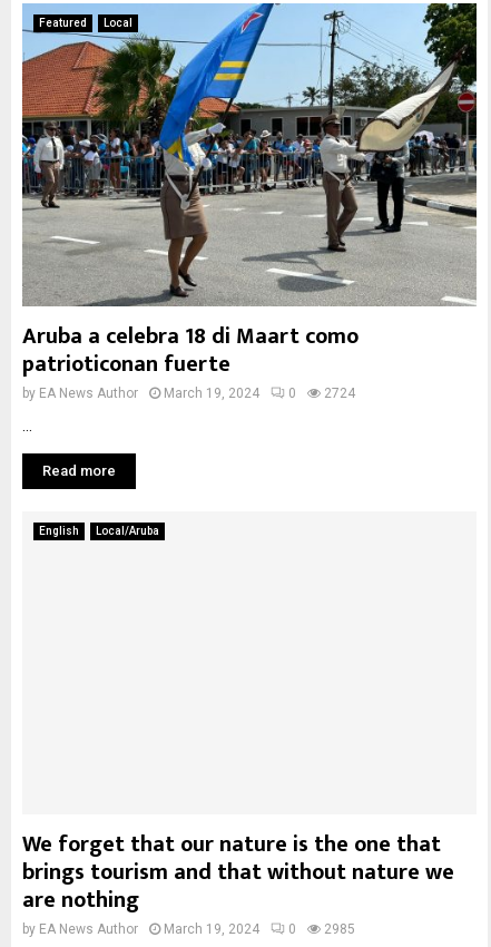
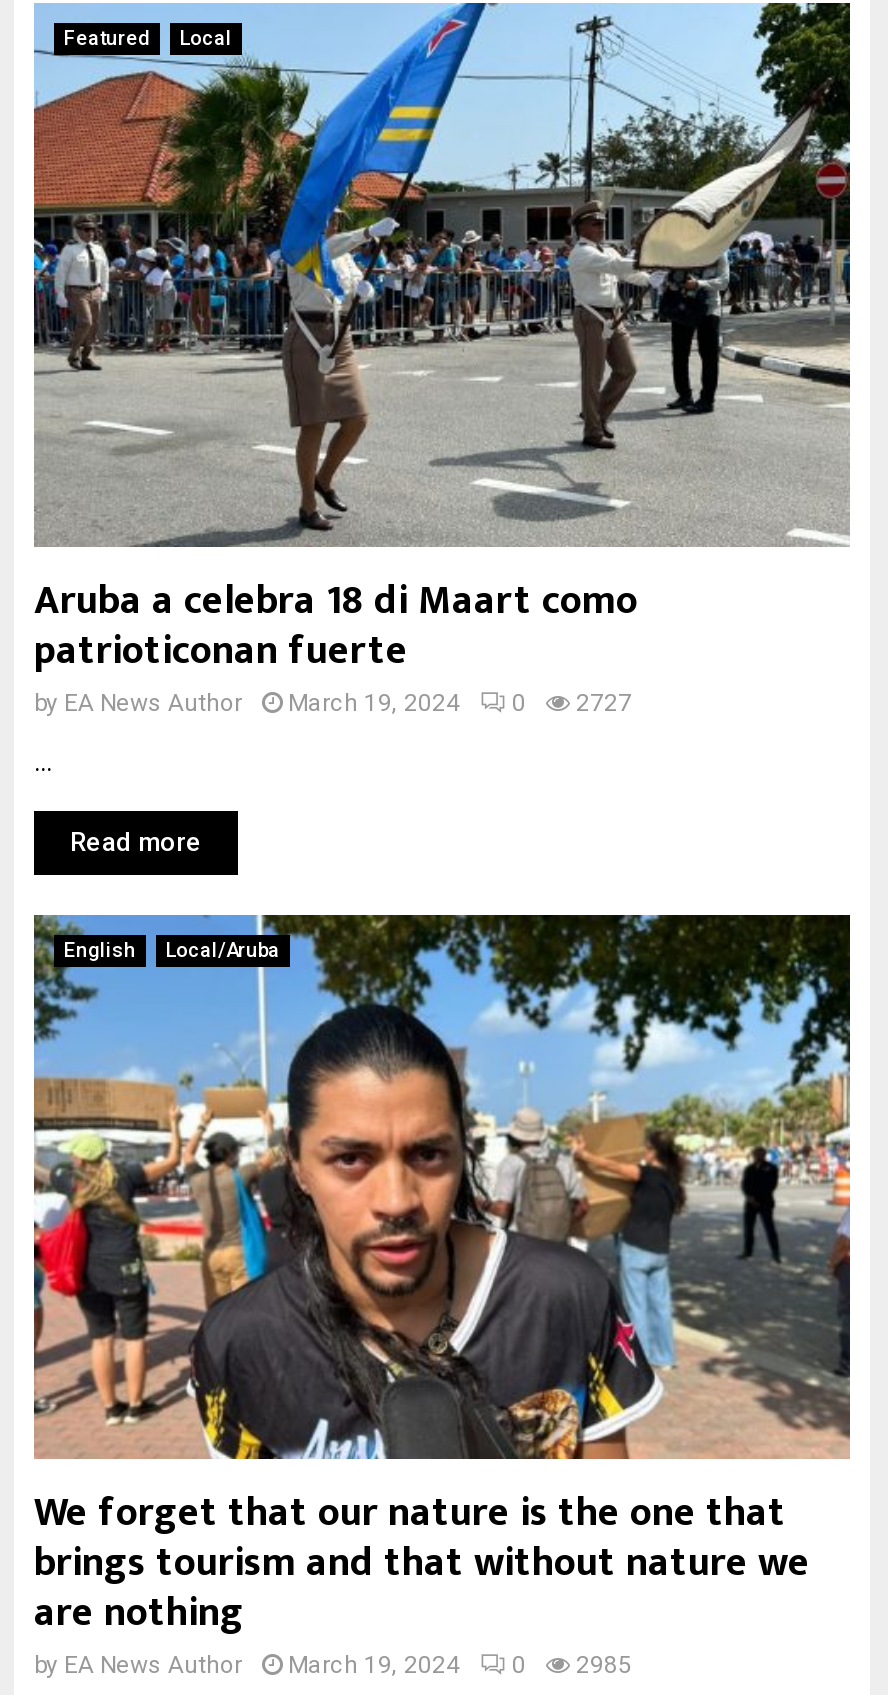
- by EA News Author March 19, 2024 0 2724
+ by EA News Author March 19, 2024 0 2727

+ [image]
